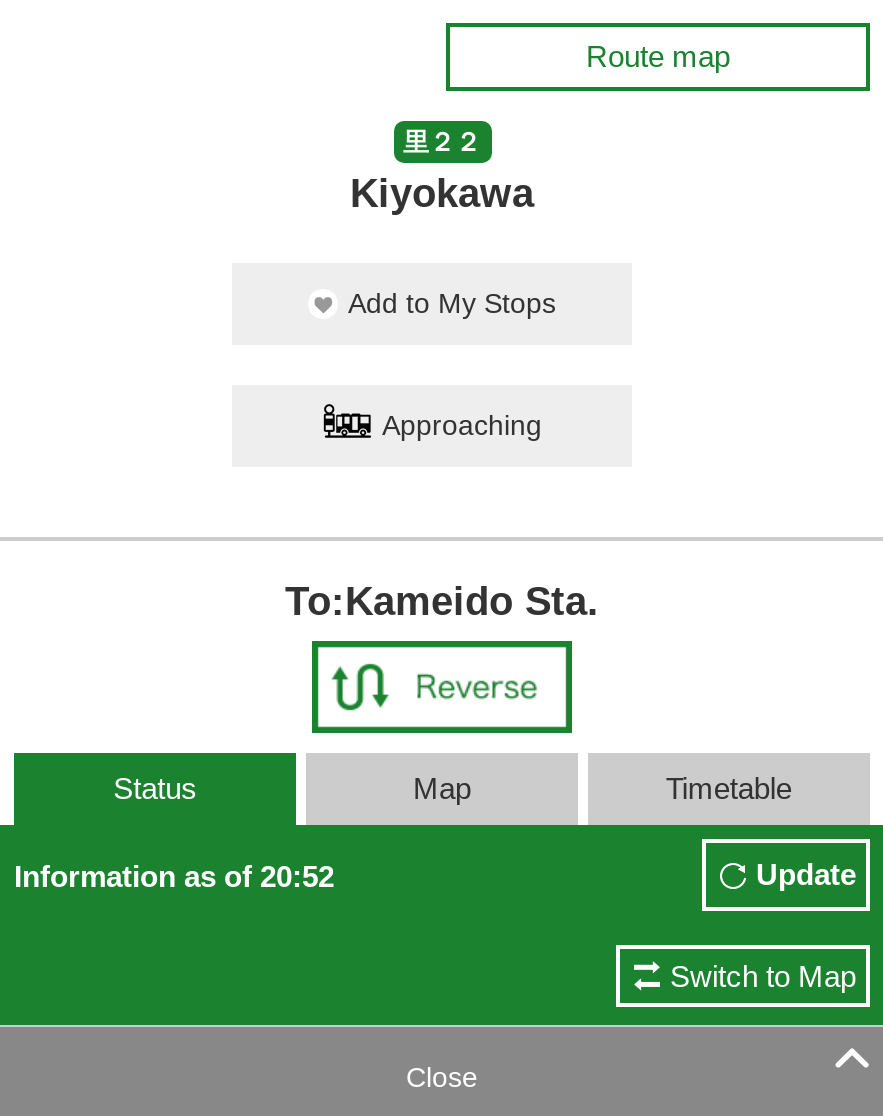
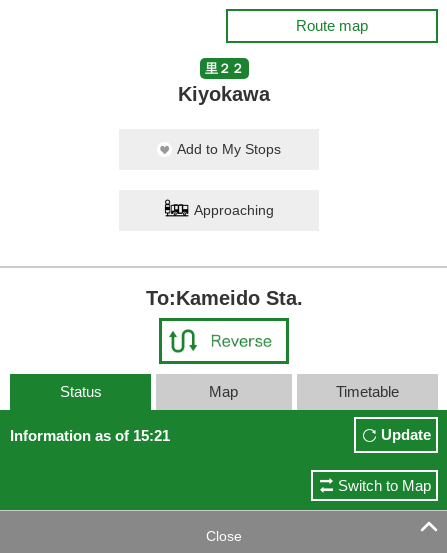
- Information as of 20:52
+ Information as of 15:21
